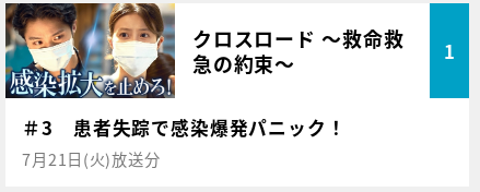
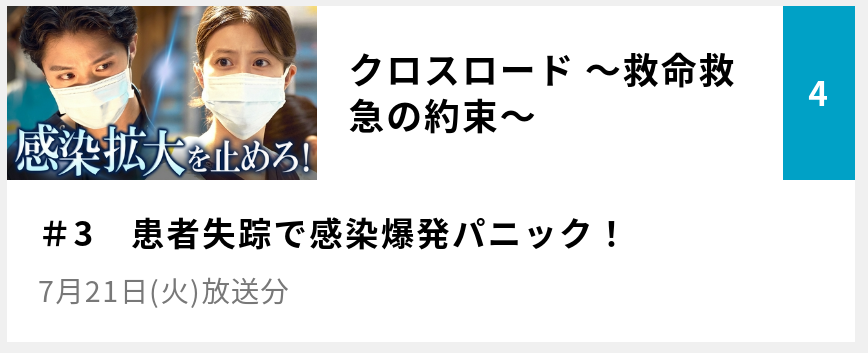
- クロスロード ～救命救 1
+ クロスロード ～救命救 4
